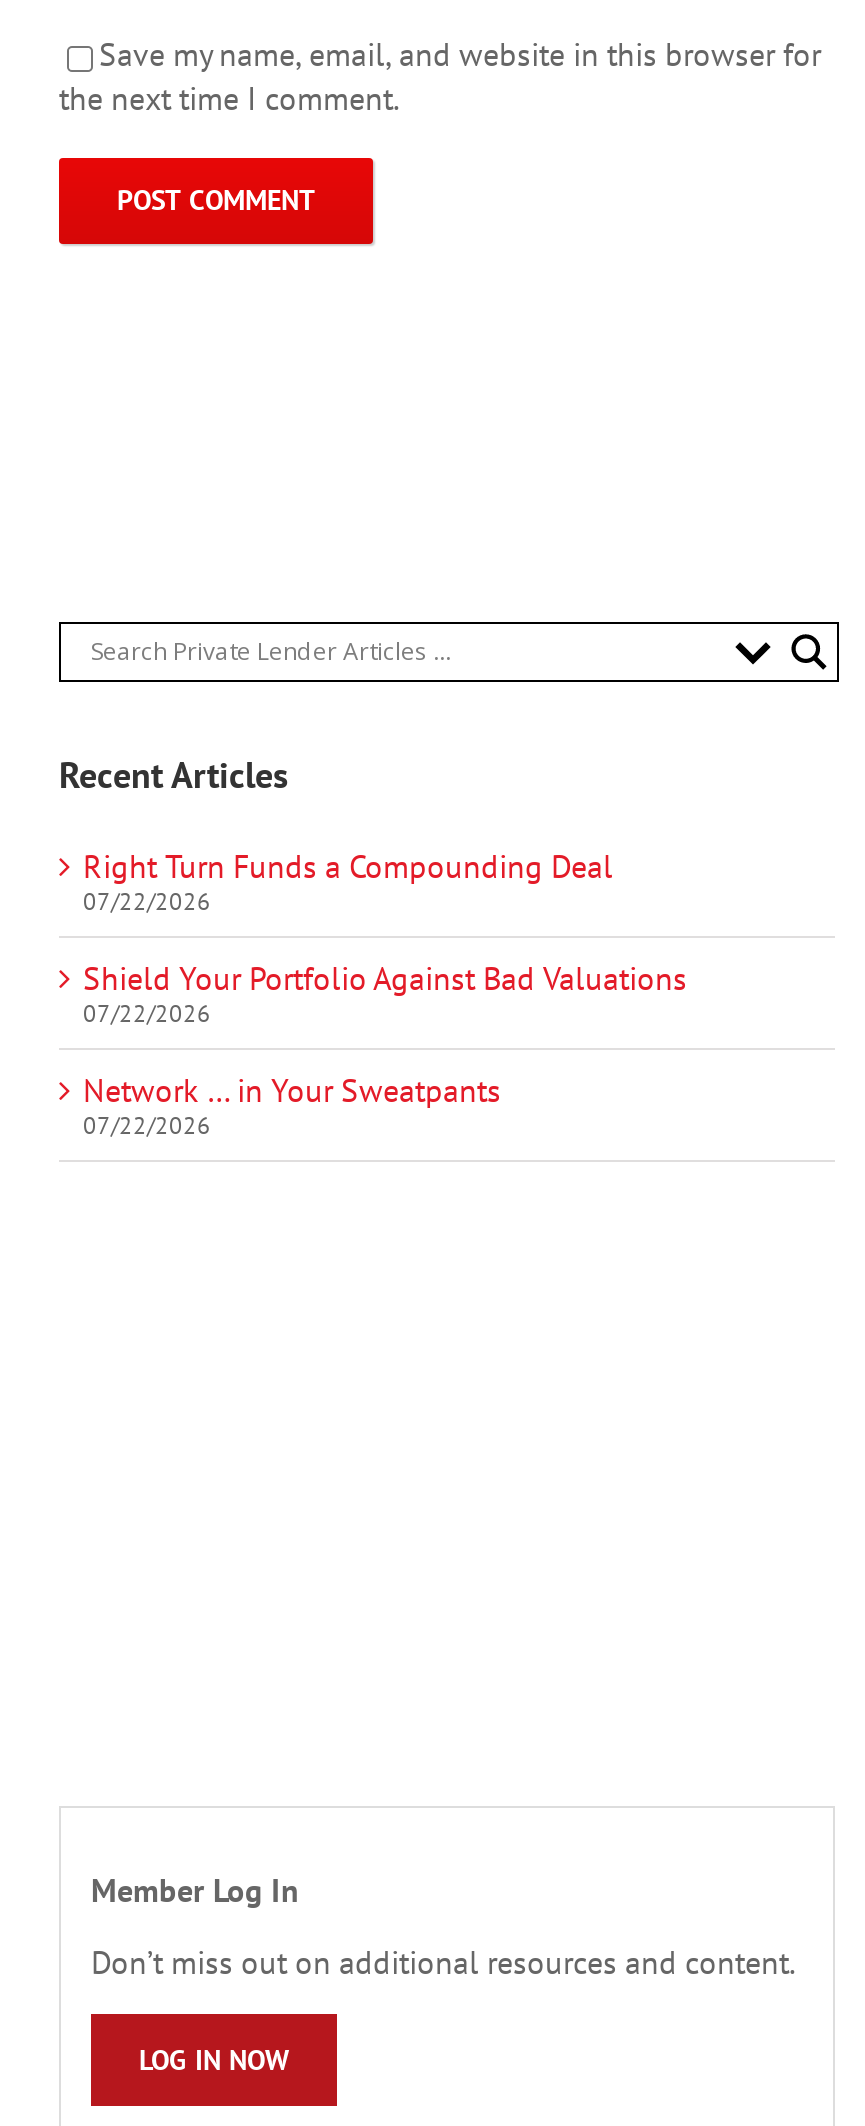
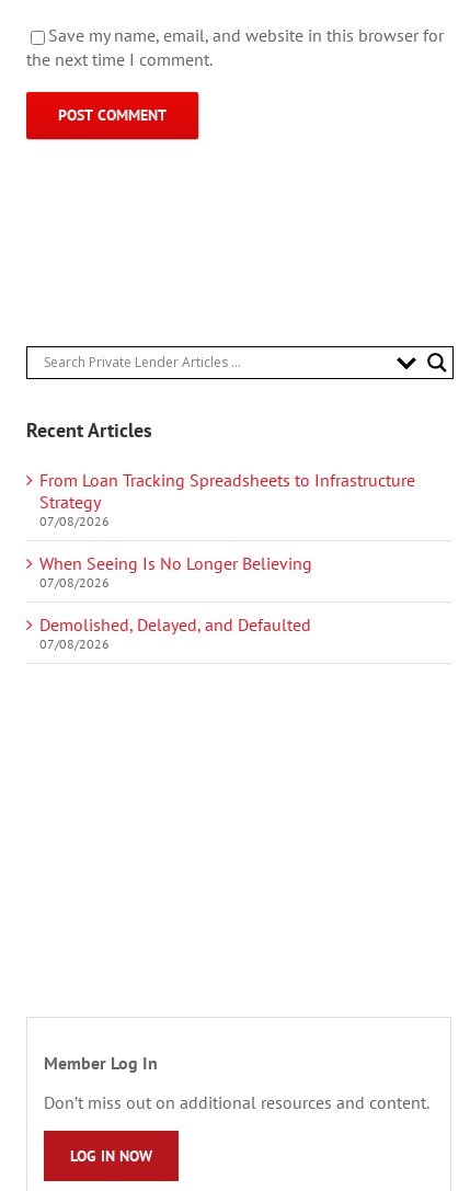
- Right Turn Funds a Compounding Deal
- 07/22/2026
+ From Loan Tracking Spreadsheets to Infrastructure
+ Strategy
+ 07/08/2026

- Shield Your Portfolio Against Bad Valuations
- 07/22/2026
+ When Seeing Is No Longer Believing
+ 07/08/2026

- Network … in Your Sweatpants
- 07/22/2026
+ Demolished, Delayed, and Defaulted
+ 07/08/2026
